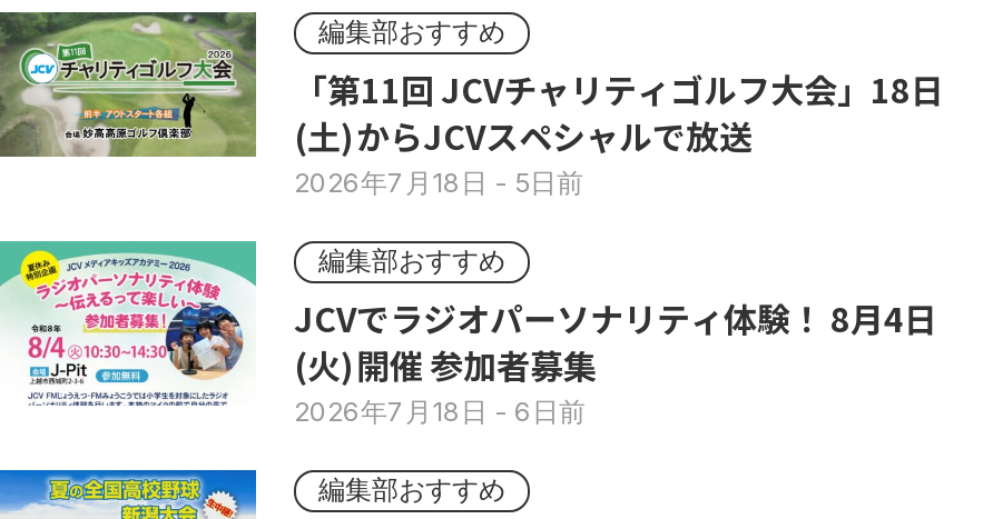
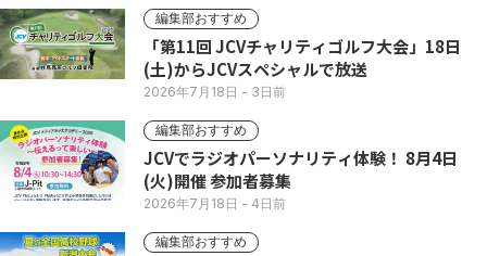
- 2026年7月18日- 5日前
+ 2026年7月18日- 3日前

- 2026年7月18日- 6日前
+ 2026年7月18日- 4日前
